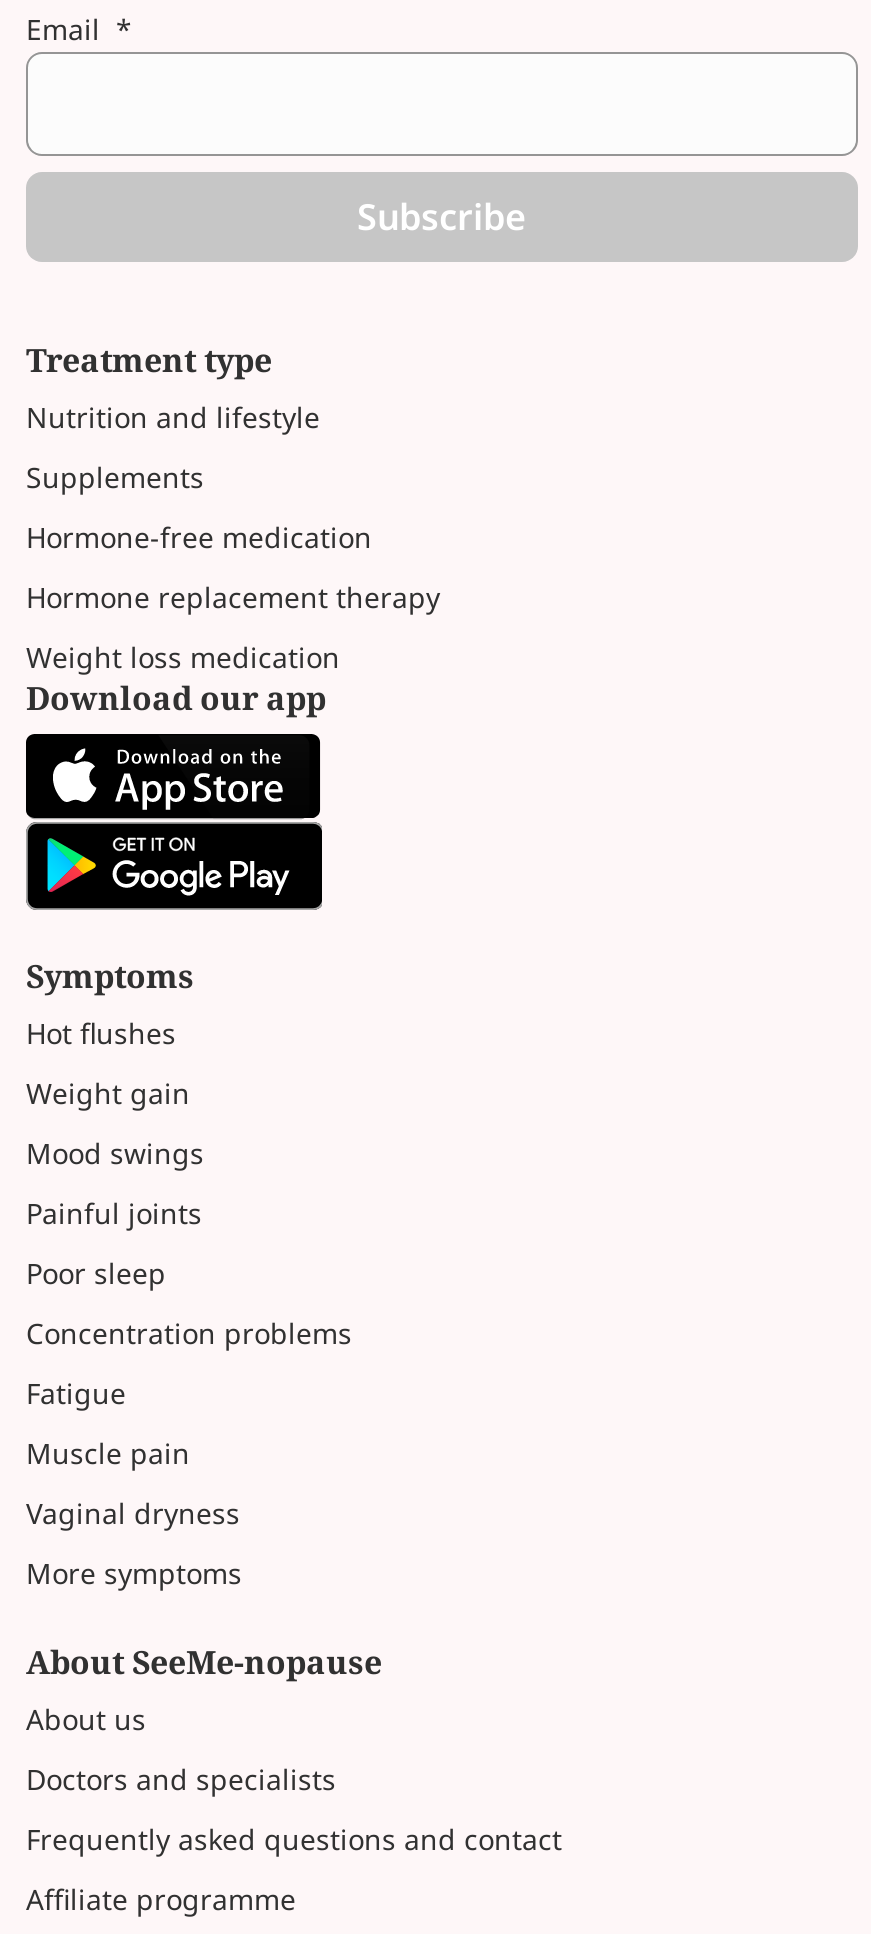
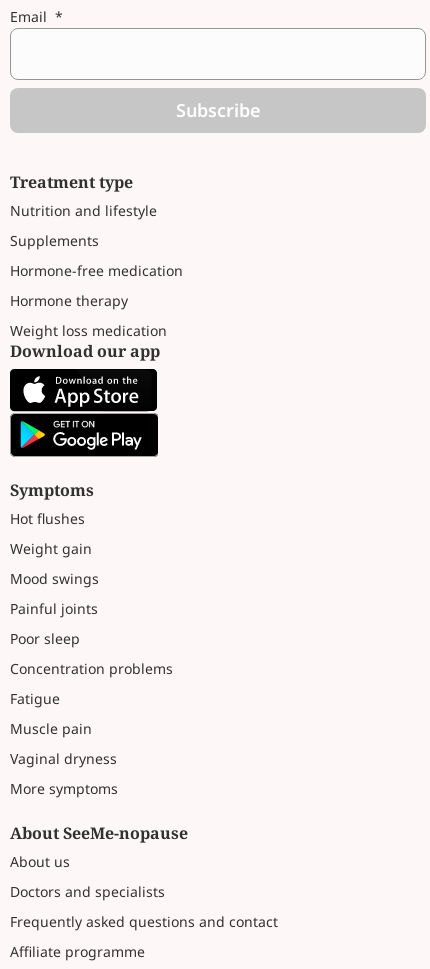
- Hormone replacement therapy
+ Hormone therapy
